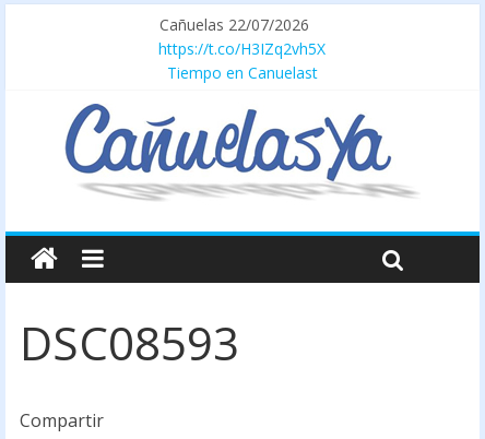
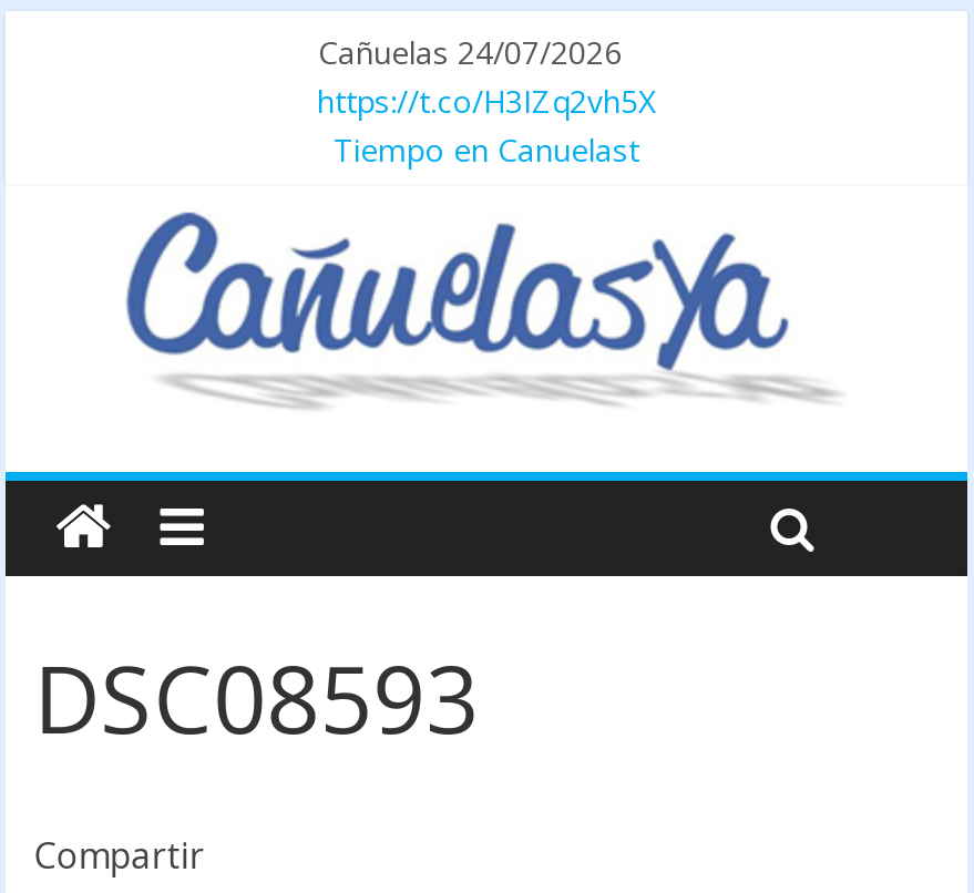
- Cañuelas 22/07/2026
+ Cañuelas 24/07/2026
